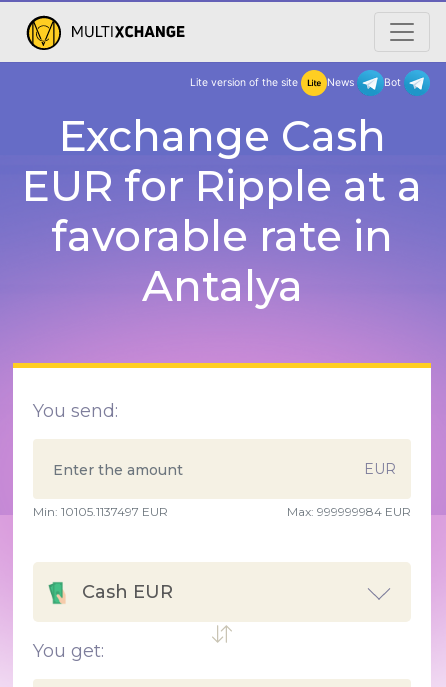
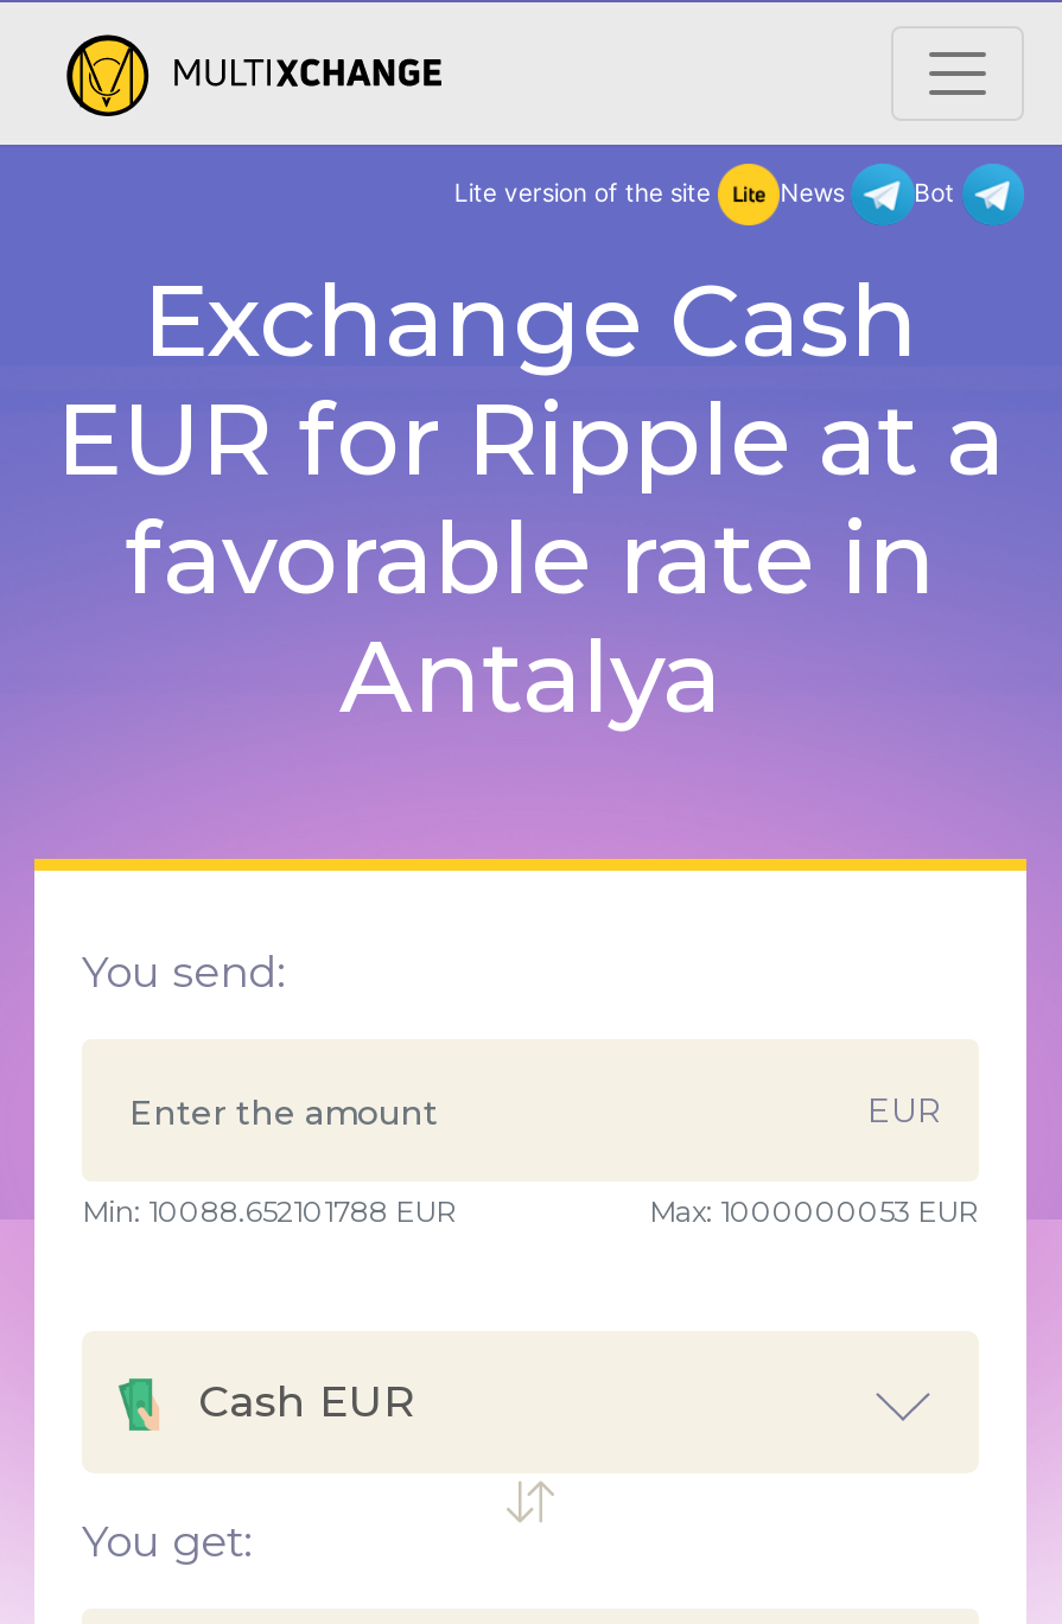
- Min: 10105.1137497 EUR
+ Min: 10088.652101788 EUR

- Max: 999999984 EUR
+ Max: 1000000053 EUR
